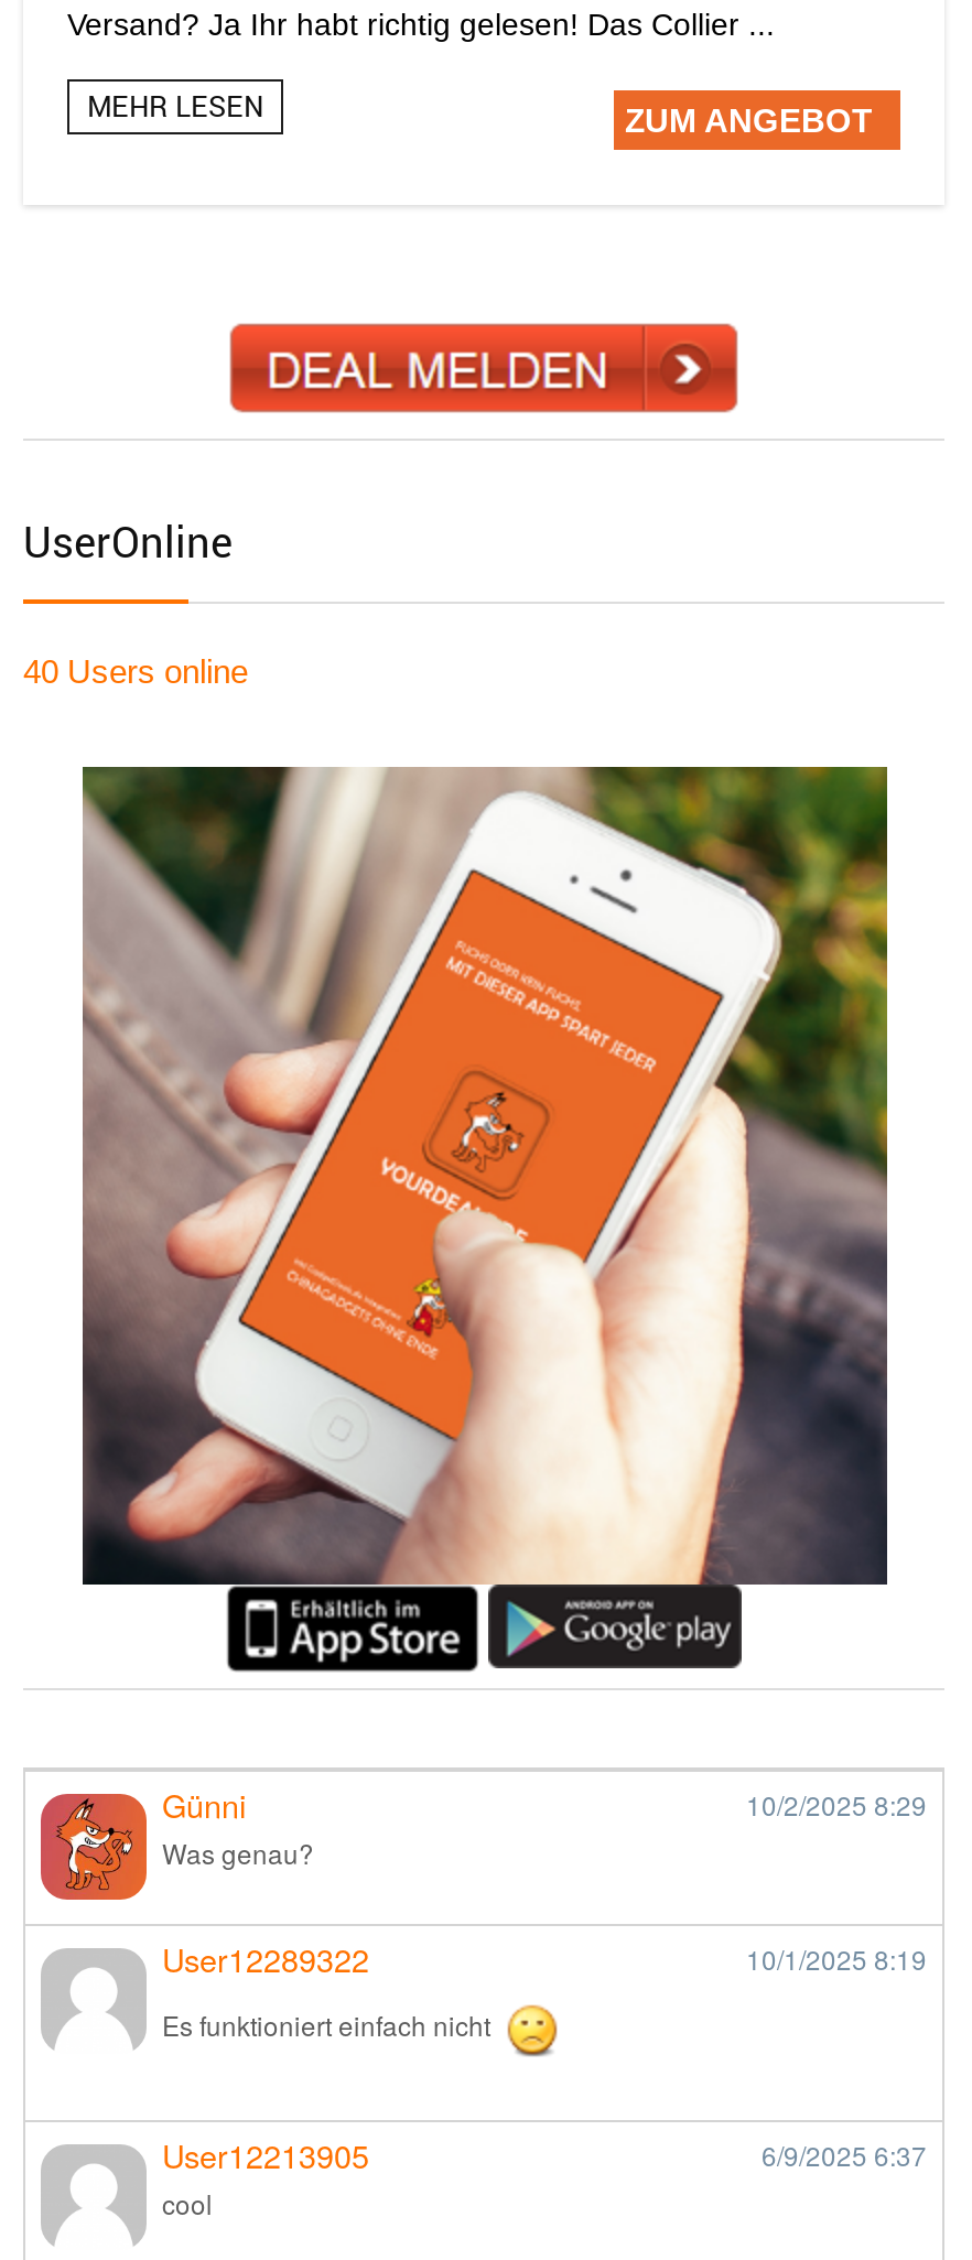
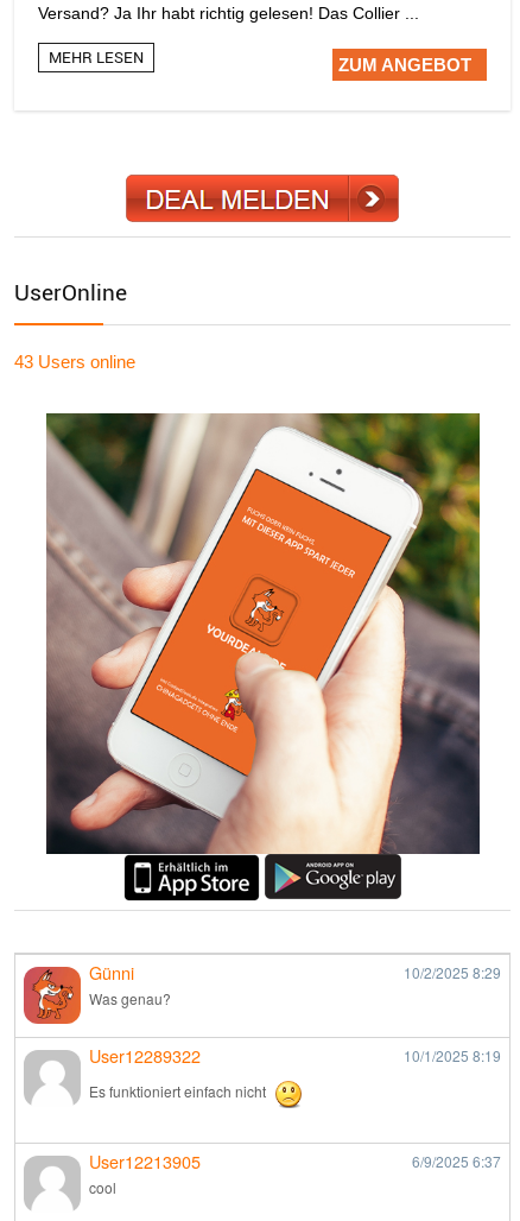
- 40 Users online
+ 43 Users online
